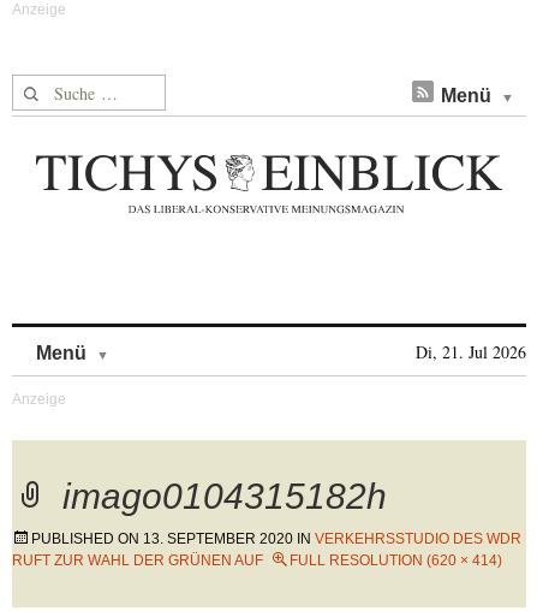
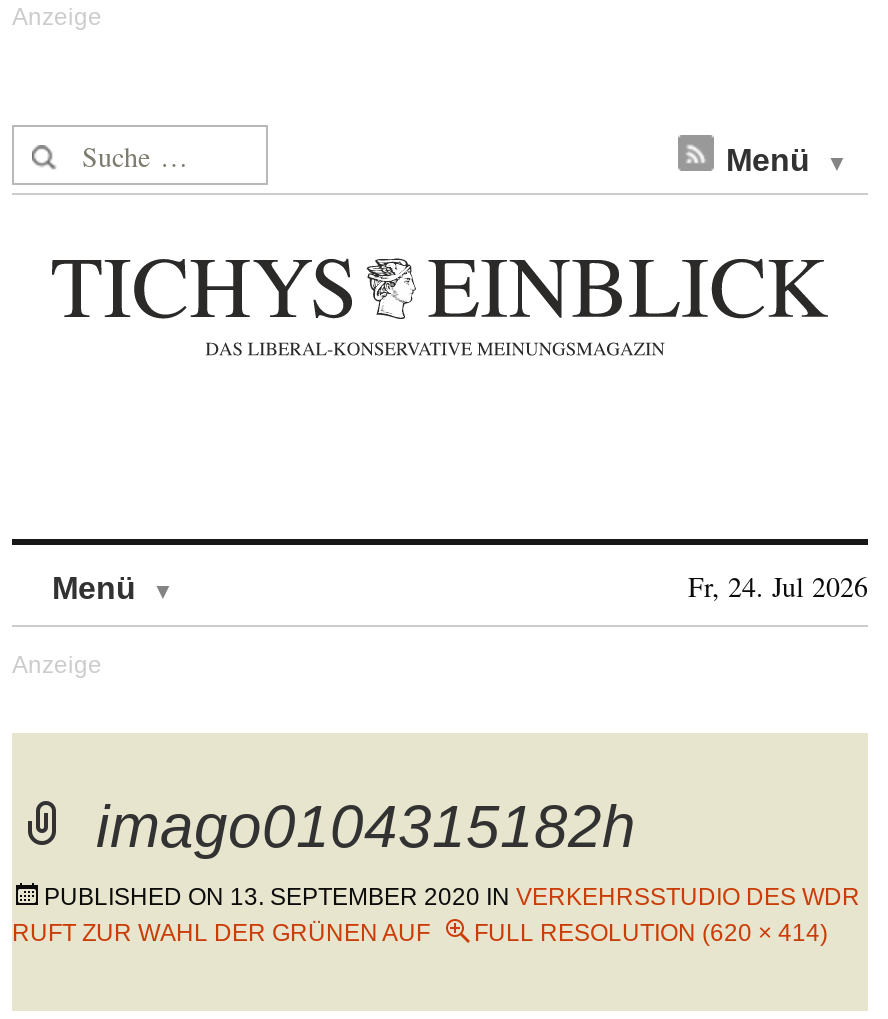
- Di, 21. Jul 2026
+ Fr, 24. Jul 2026
